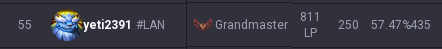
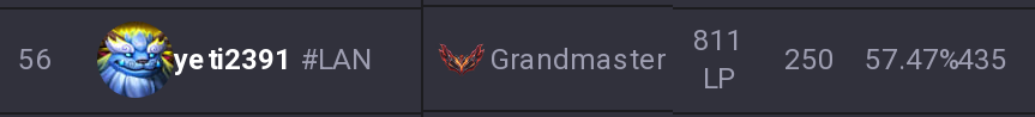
- 55
+ 56
